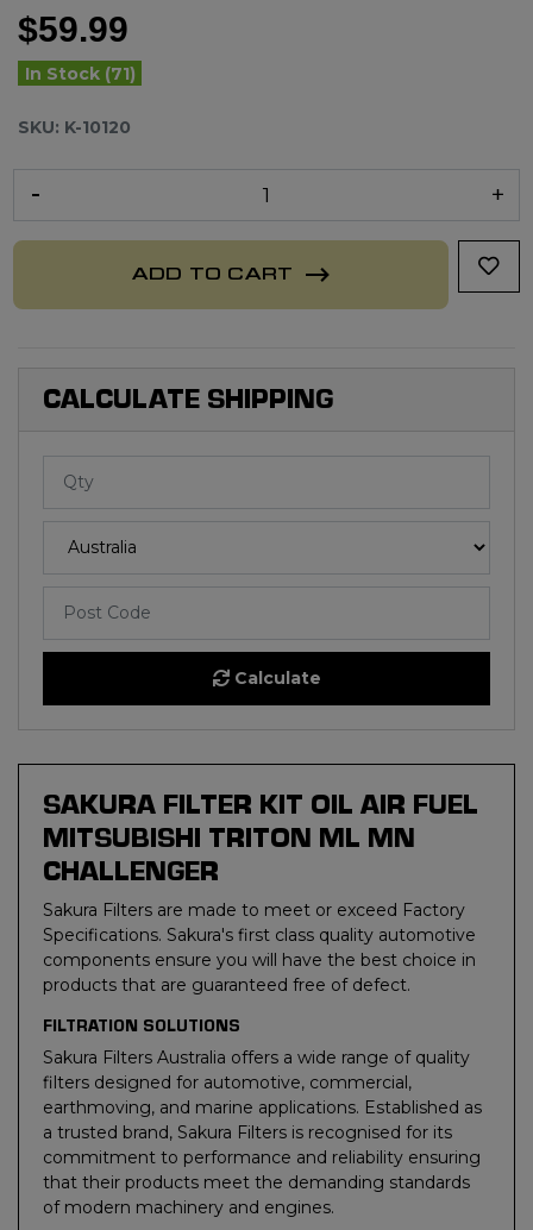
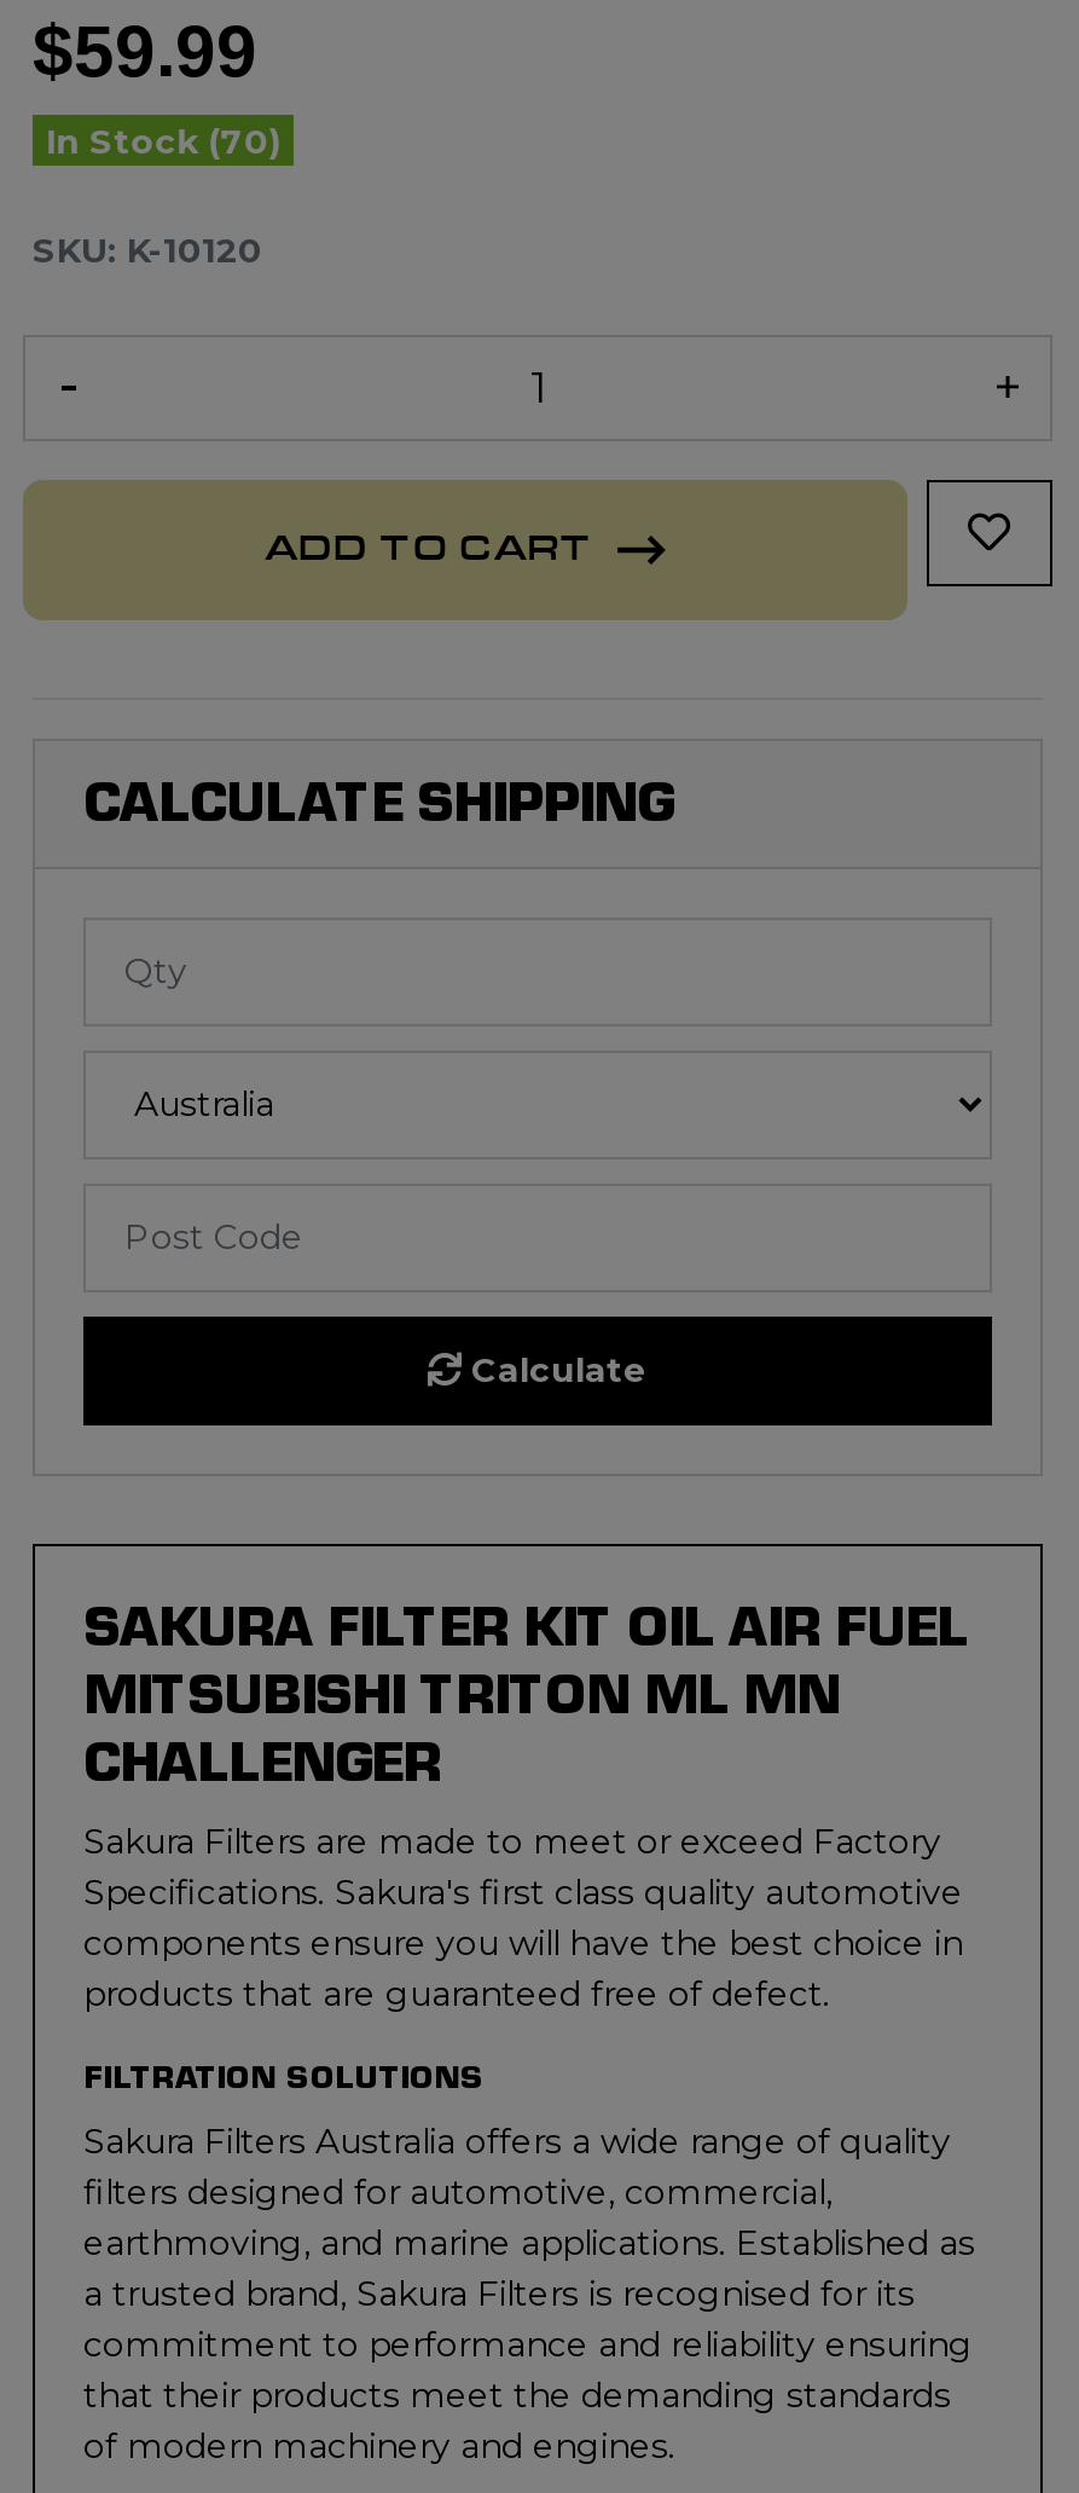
- In Stock (71)
+ In Stock (70)
